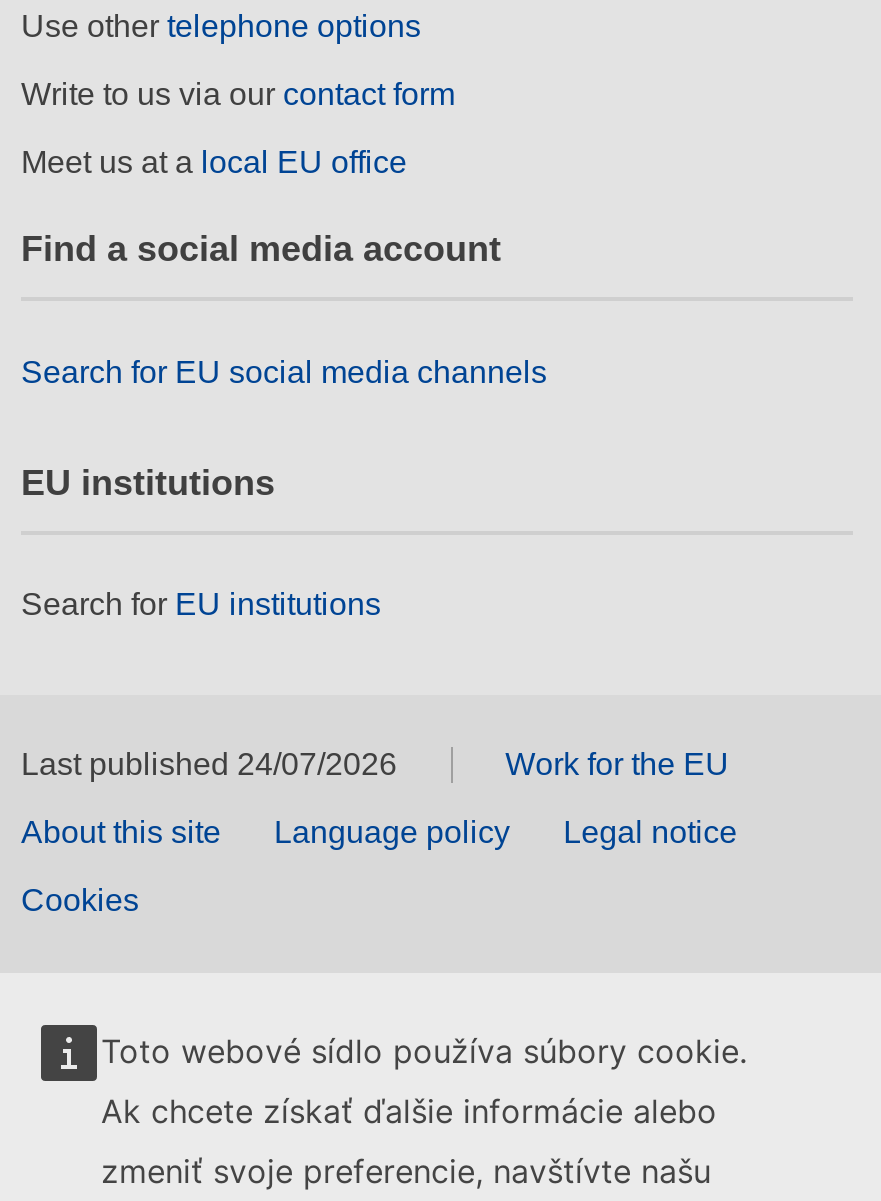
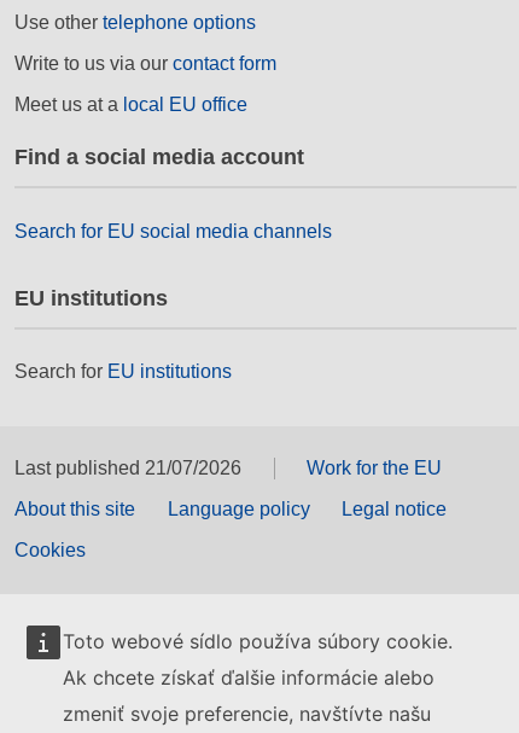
- Last published 24/07/2026
+ Last published 21/07/2026
